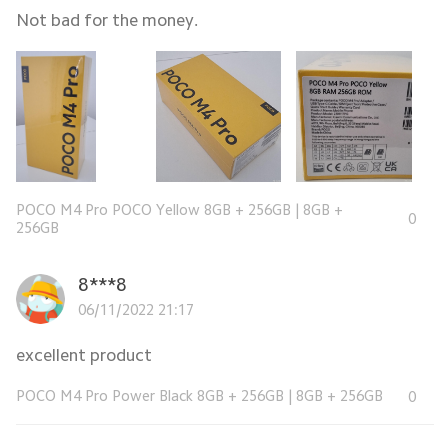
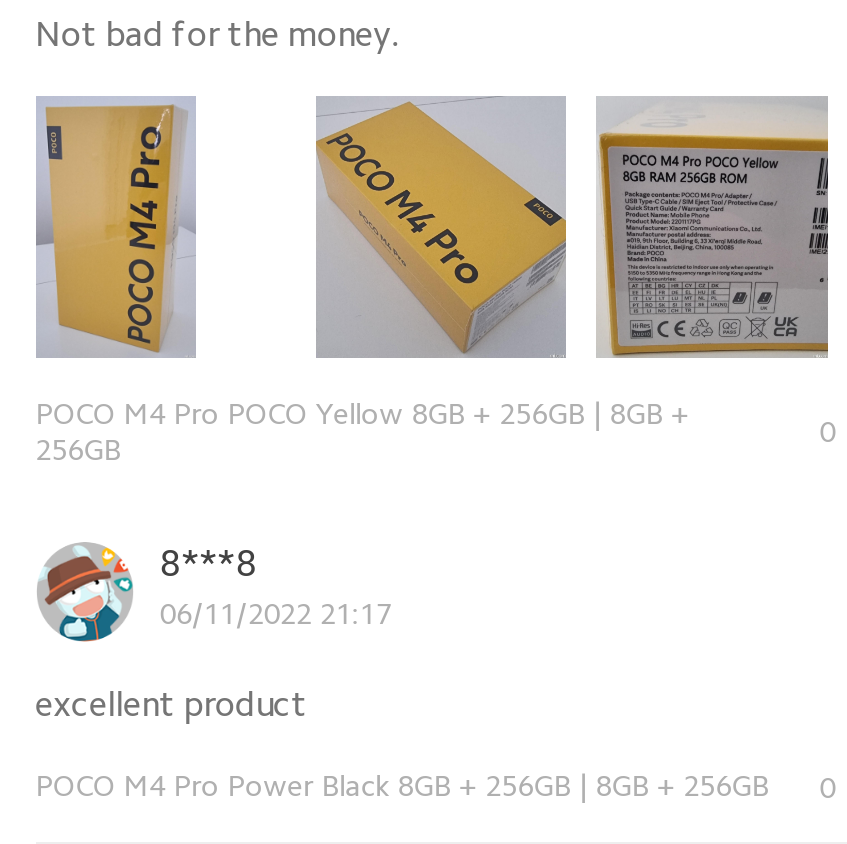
- [image]
+ [image]
